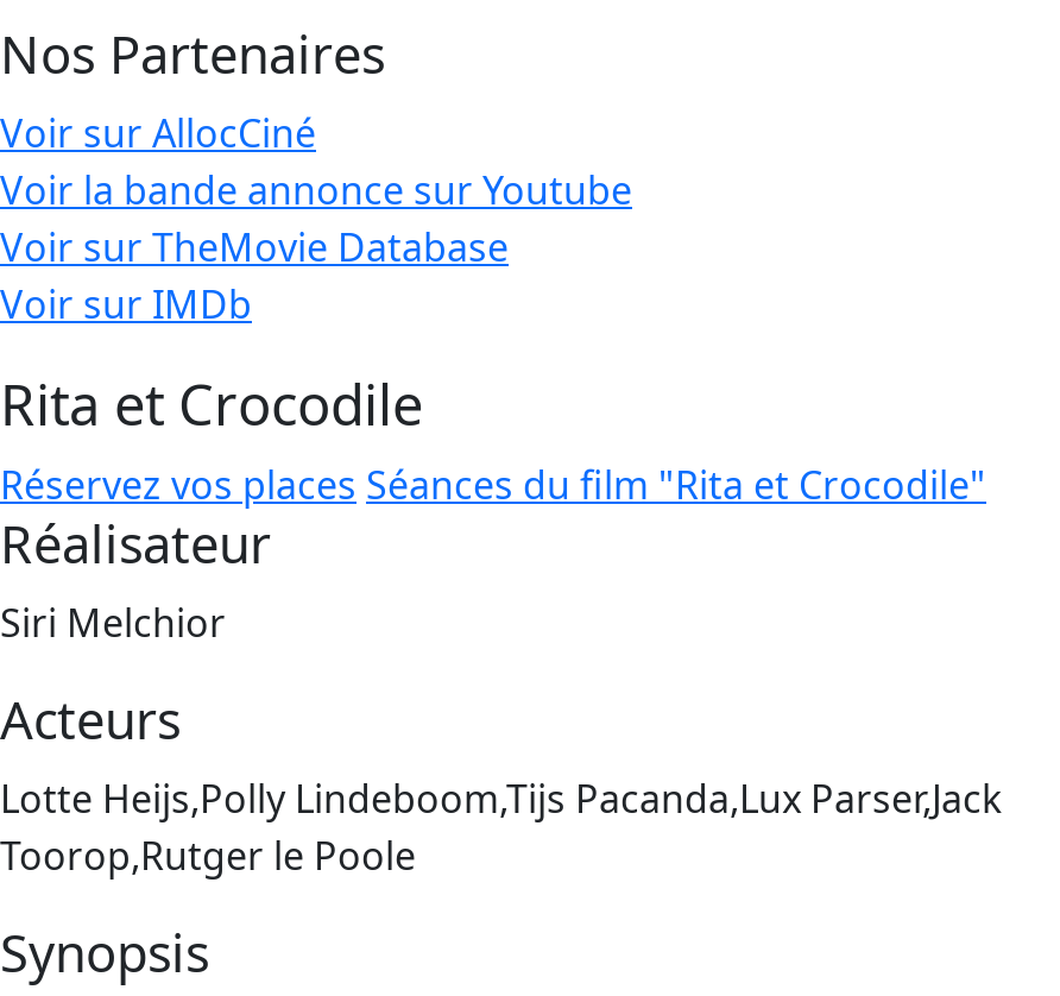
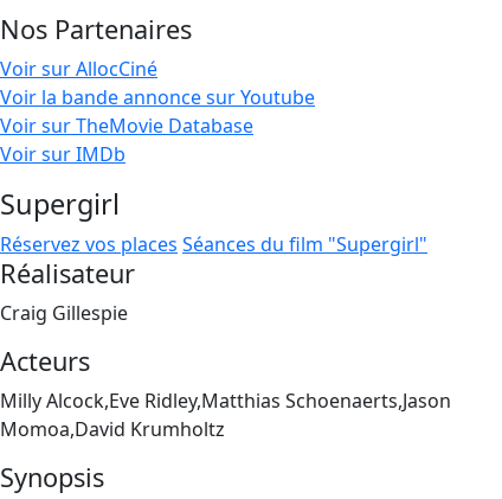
- Rita et Crocodile
- Réservez vos places Séances du film "Rita et Crocodile"
+ Supergirl
+ Réservez vos places Séances du film "Supergirl"

- Siri Melchior
+ Craig Gillespie

- Lotte Heijs,Polly Lindeboom,Tijs Pacanda,Lux Parser,Jack
- Toorop,Rutger le Poole
+ Milly Alcock,Eve Ridley,Matthias Schoenaerts,Jason
+ Momoa,David Krumholtz
